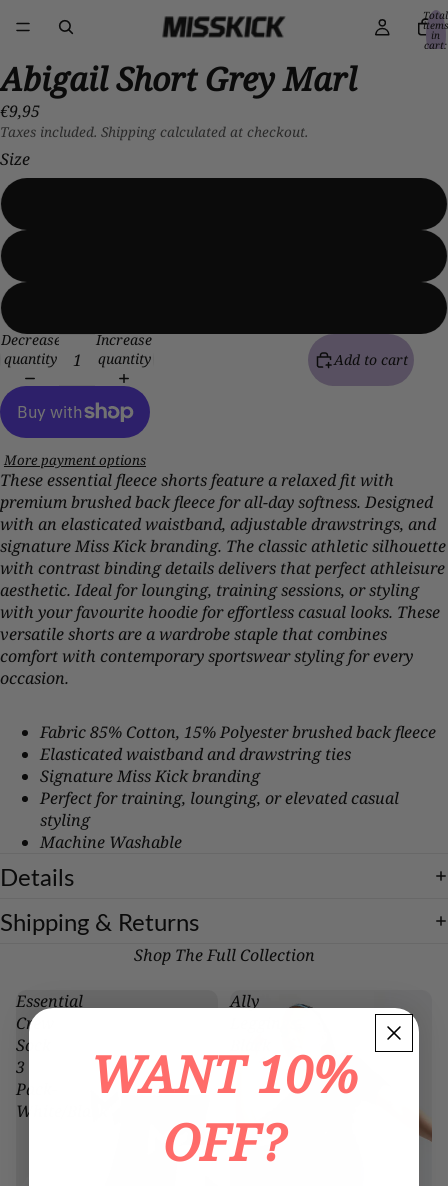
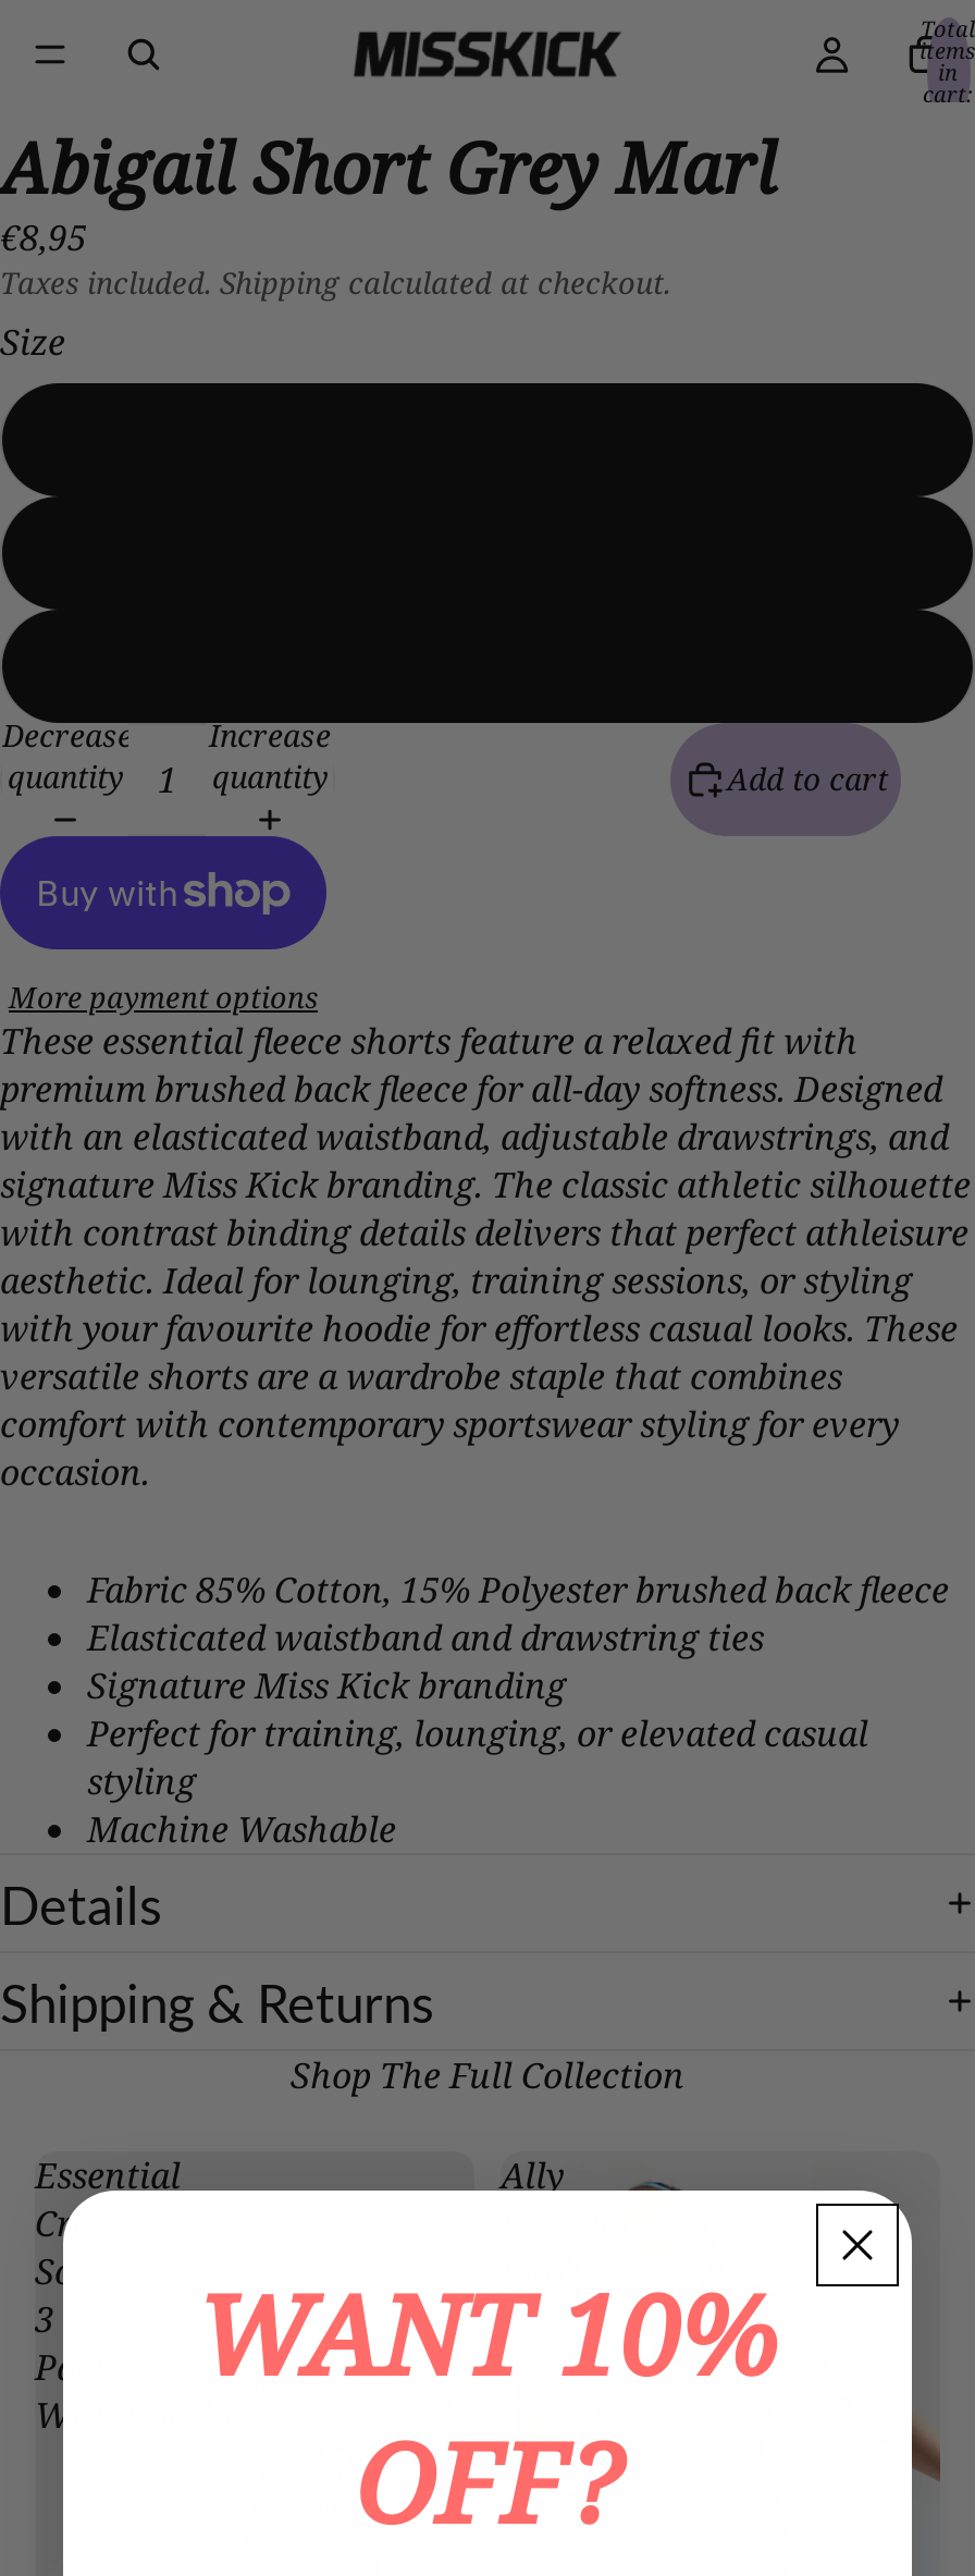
- €9,95
+ €8,95
